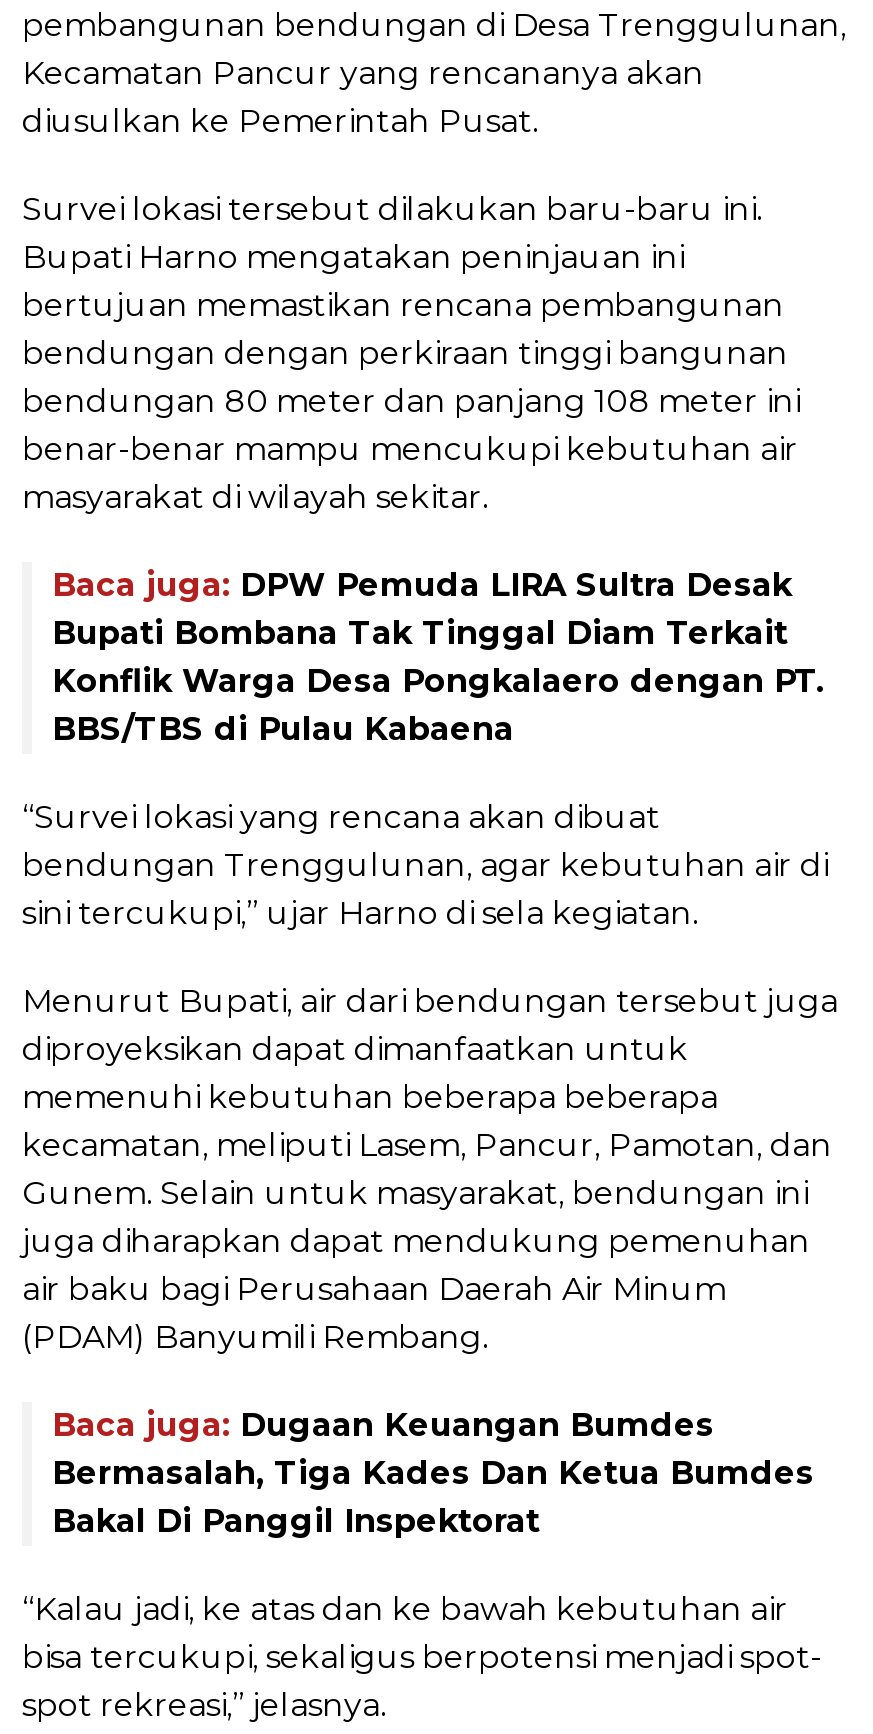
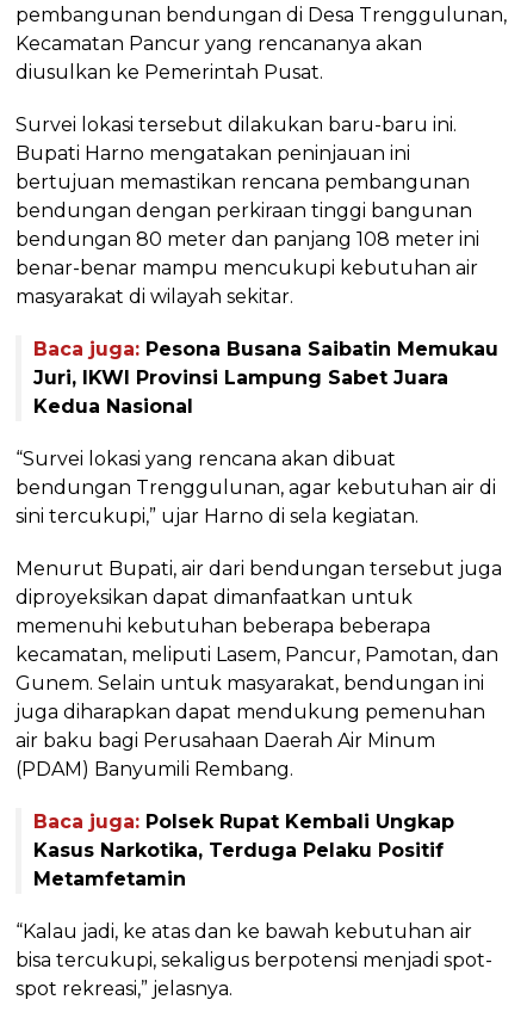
- Baca juga: DPW Pemuda LIRA Sultra Desak
- Bupati Bombana Tak Tinggal Diam Terkait
- Konflik Warga Desa Pongkalaero dengan PT.
- BBS/TBS di Pulau Kabaena
+ Baca juga: Pesona Busana Saibatin Memukau
+ Juri, IKWI Provinsi Lampung Sabet Juara
+ Kedua Nasional

- Baca juga: Dugaan Keuangan Bumdes
- Bermasalah, Tiga Kades Dan Ketua Bumdes
- Bakal Di Panggil Inspektorat
+ Baca juga: Polsek Rupat Kembali Ungkap
+ Kasus Narkotika, Terduga Pelaku Positif
+ Metamfetamin
